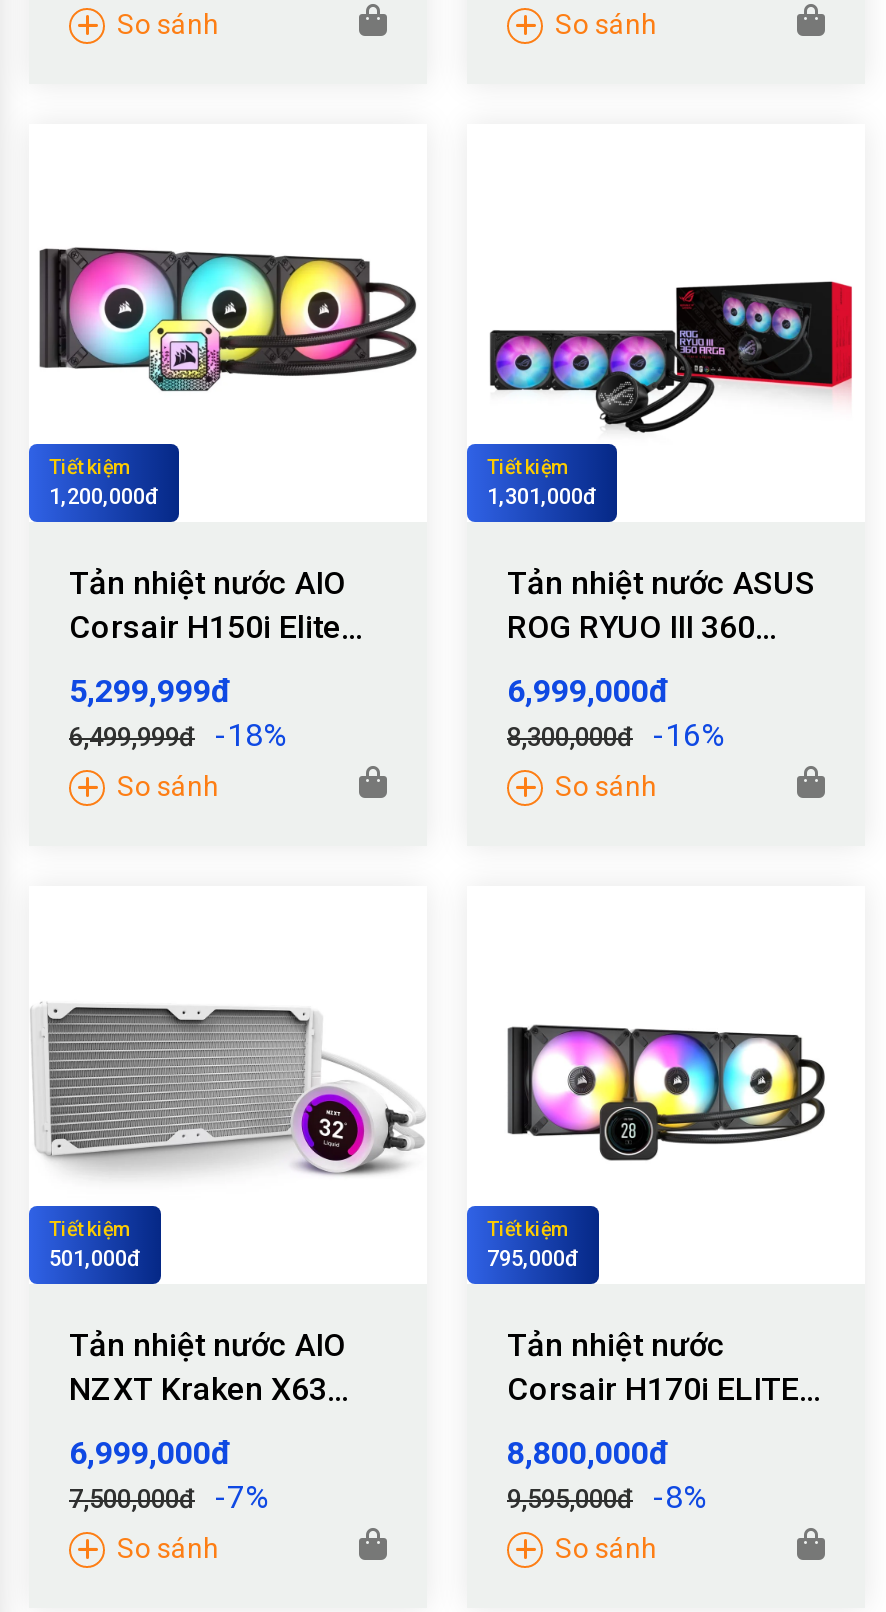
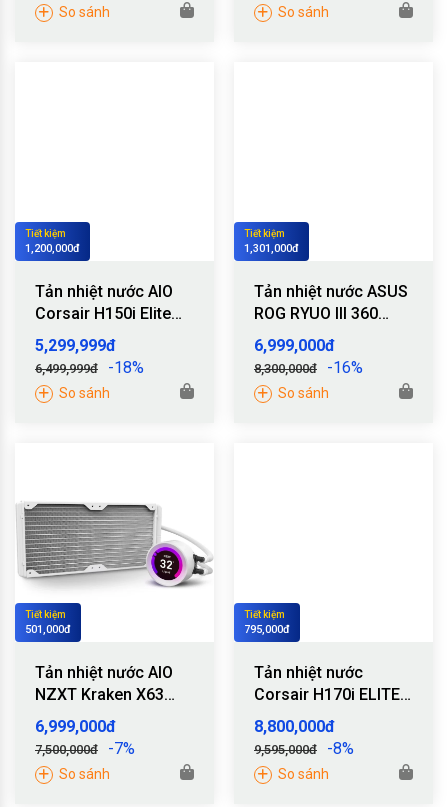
- [image]

- [image]

- [image]
